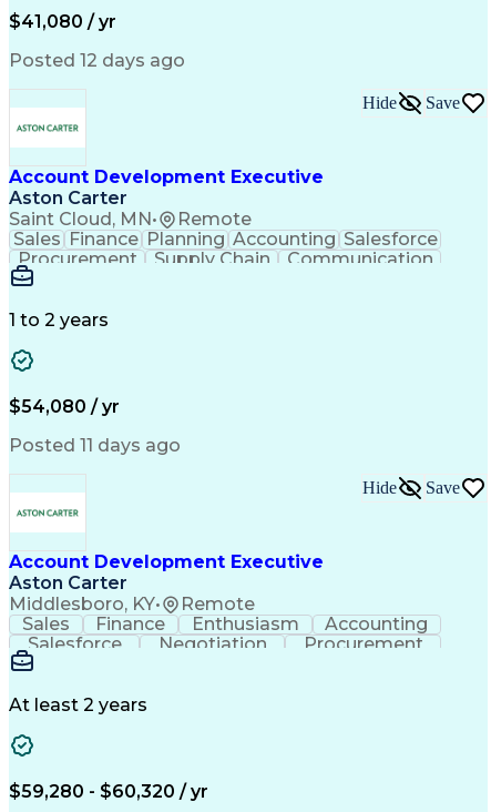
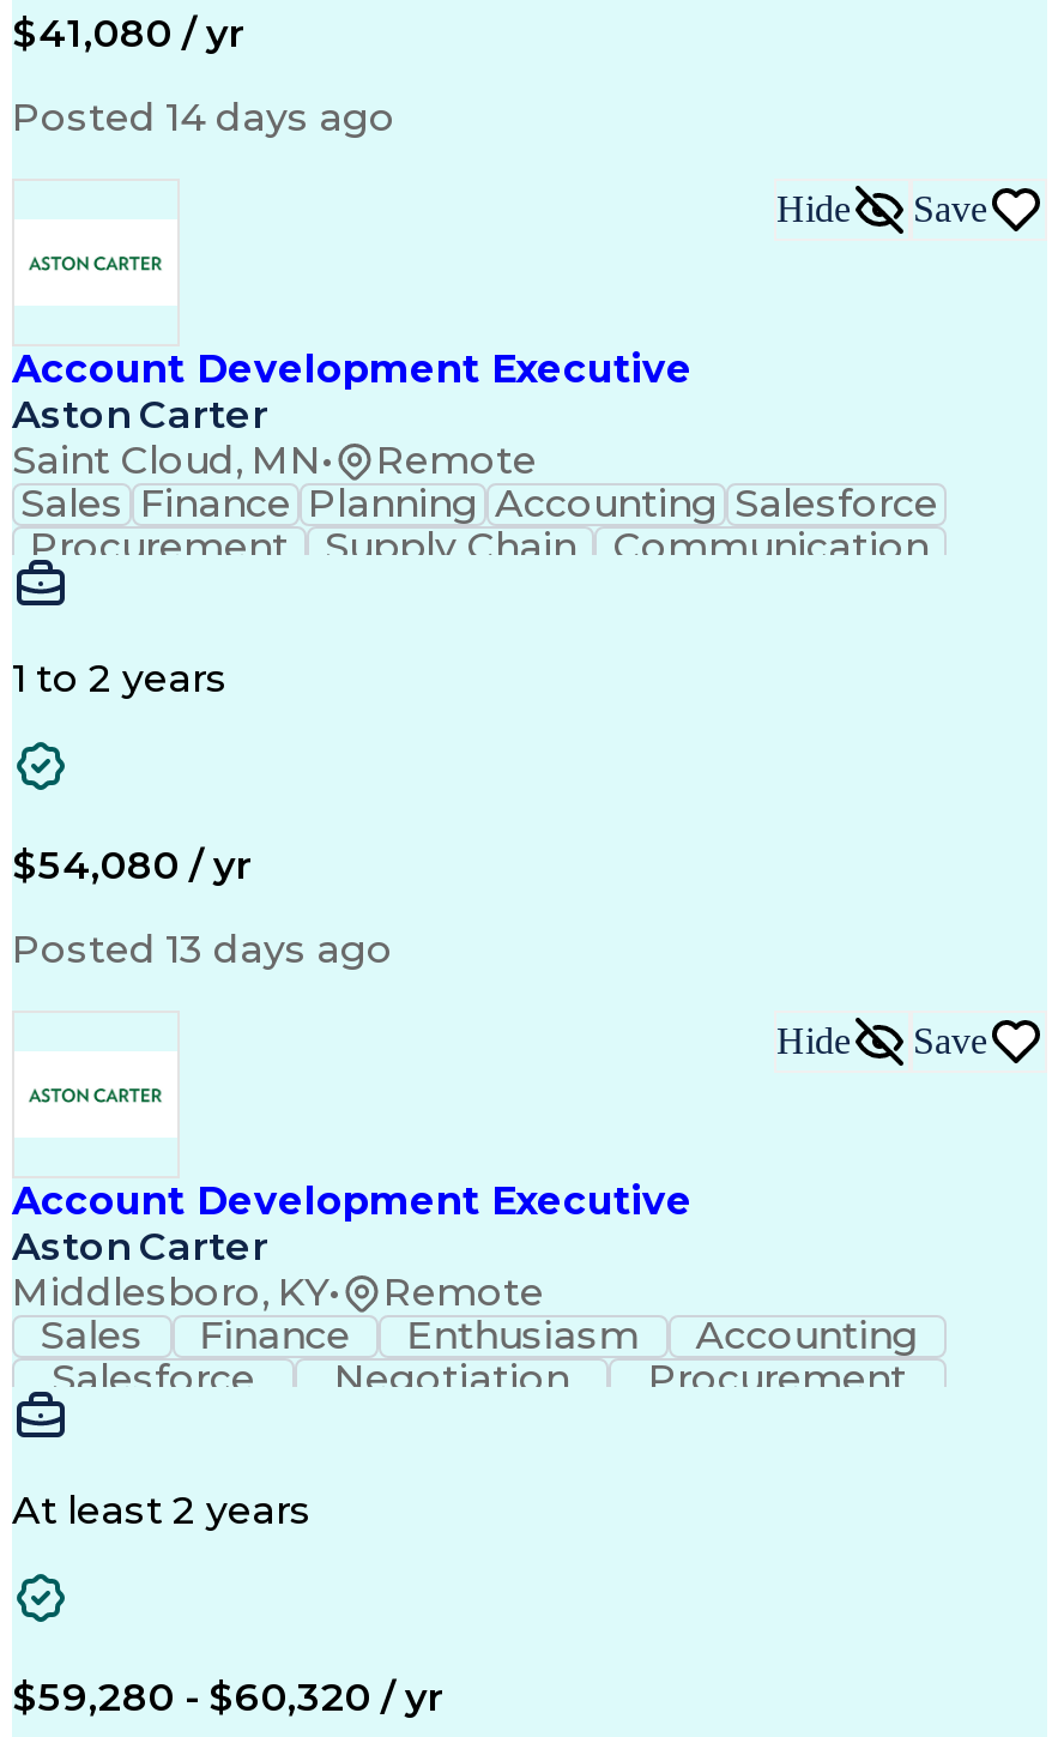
- Posted 12 days ago
+ Posted 14 days ago

- Posted 11 days ago
+ Posted 13 days ago
